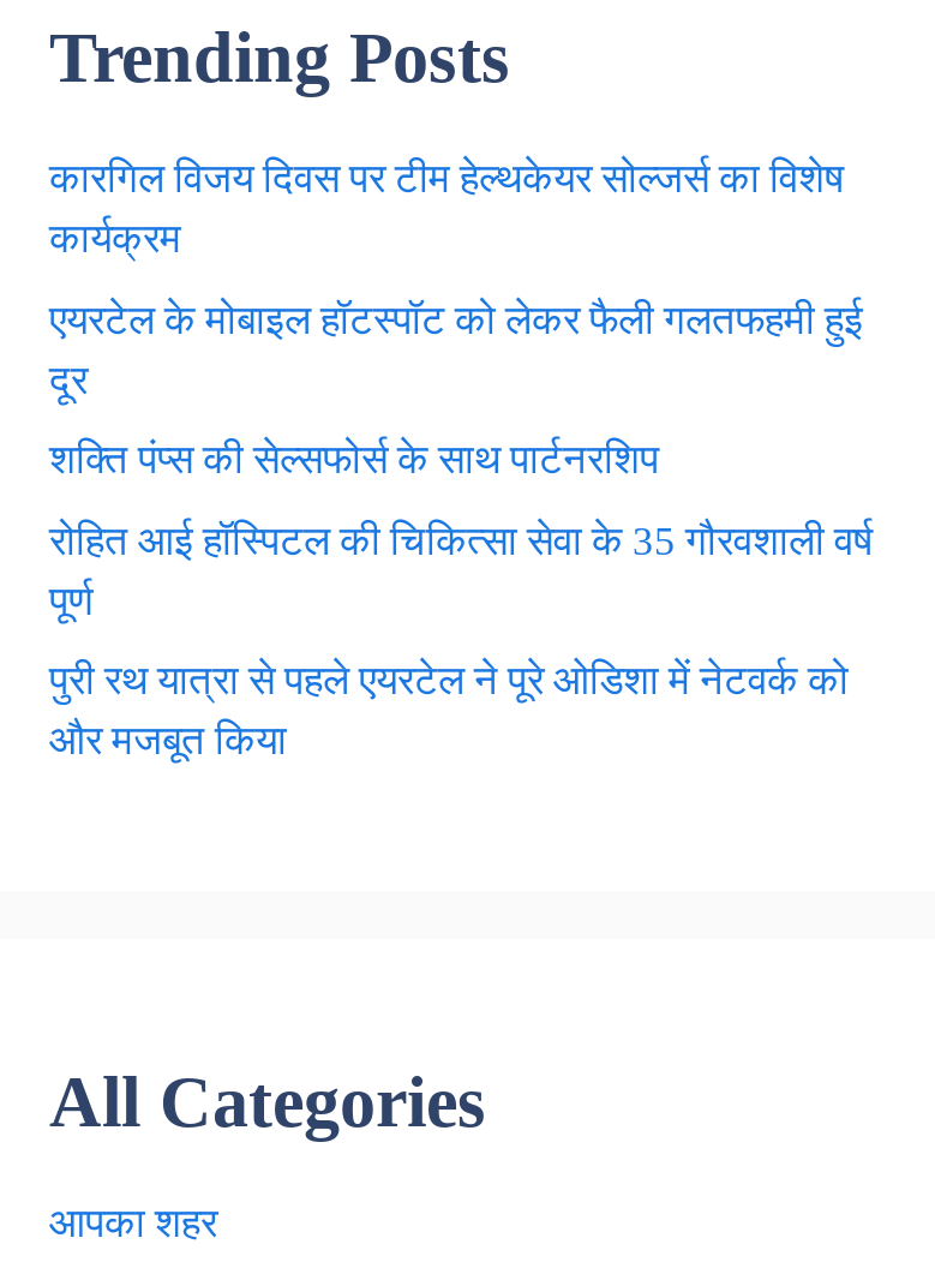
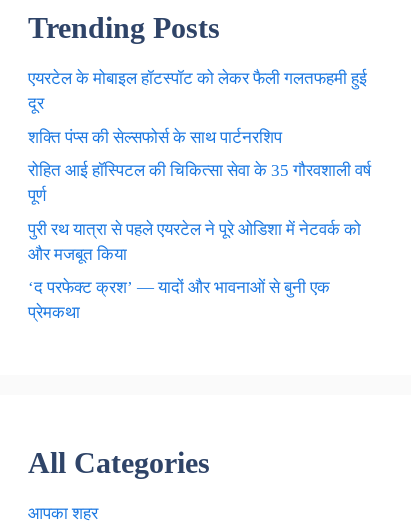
- कारगिल विजय दिवस पर टीम हेल्थकेयर सोल्जर्स का विशेष
- कार्यक्रम

moved up: एयरटेल के मोबाइल हॉटस्पॉट को लेकर फैली गलतफहमी हुई | दूर | शक्ति पंप्स की सेल्सफोर्स के साथ पार्टनरशिप | रोहित आई हॉस्पिटल की चिकित्सा सेवा के 35 गौरवशाली वर्ष | पुरी रथ यात्रा से पहले एयरटेल ने पूरे ओडिशा में नेटवर्क को | और मजबूत किया

+ ‘द परफेक्ट क्रश’ — यादों और भावनाओं से बुनी एक
+ प्रेमकथा
